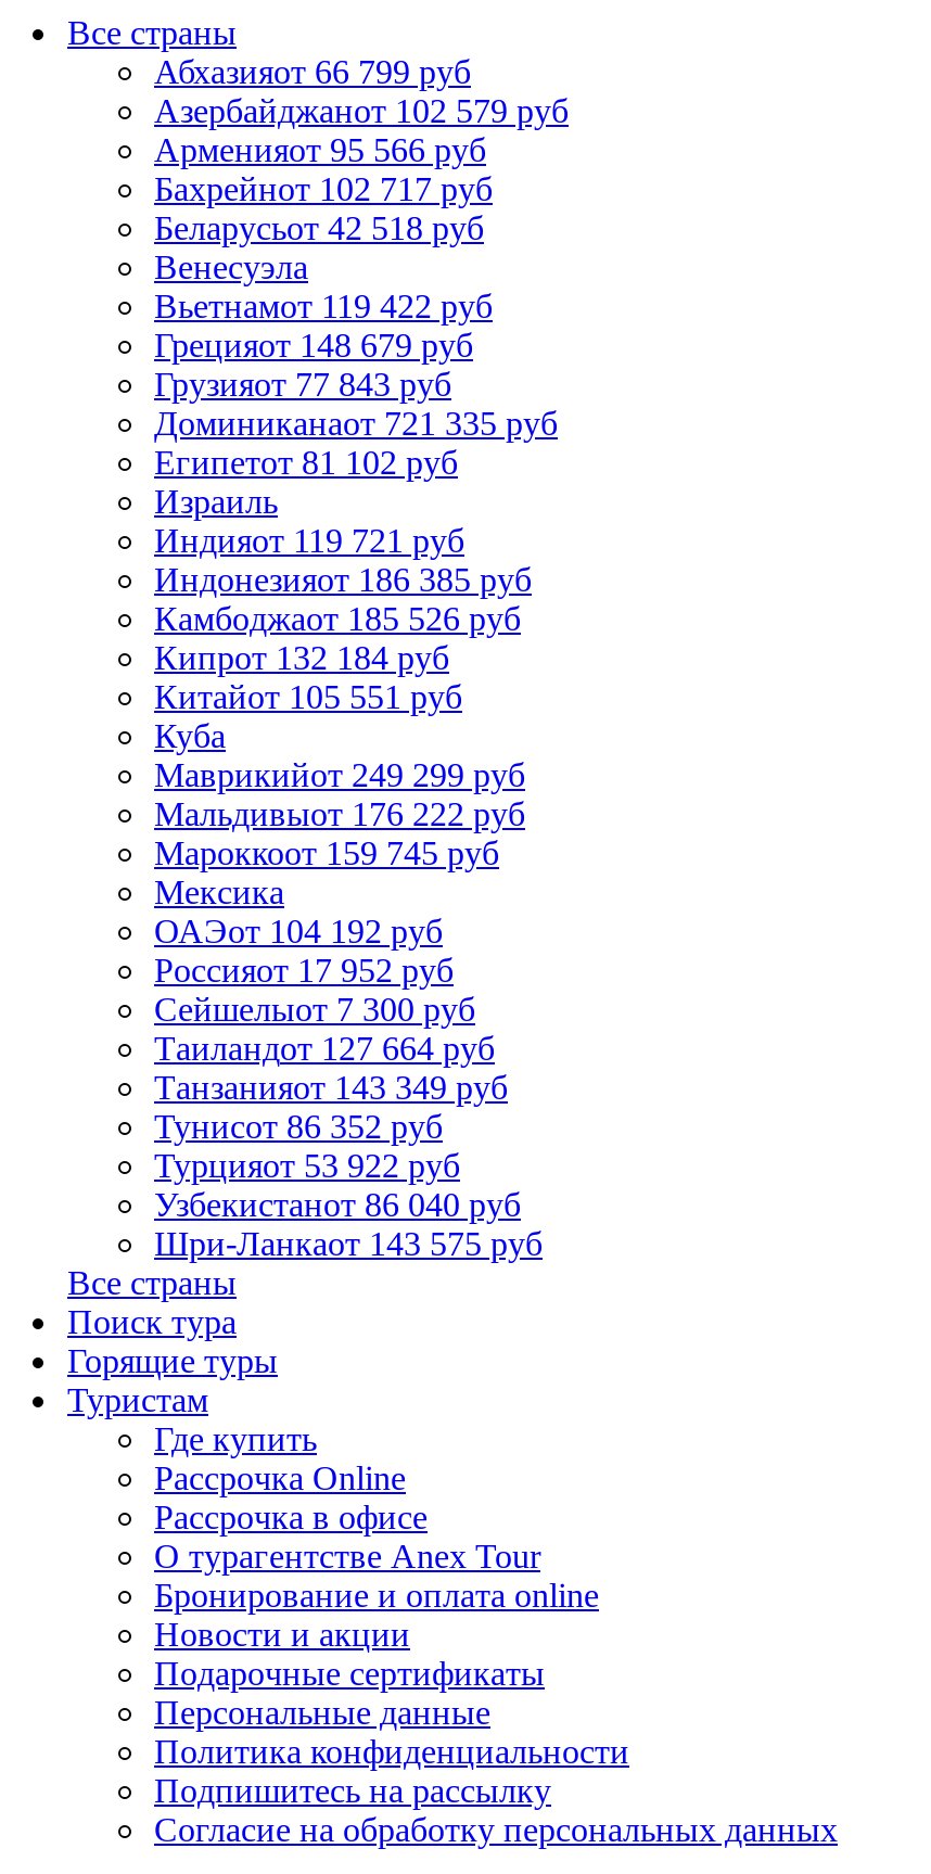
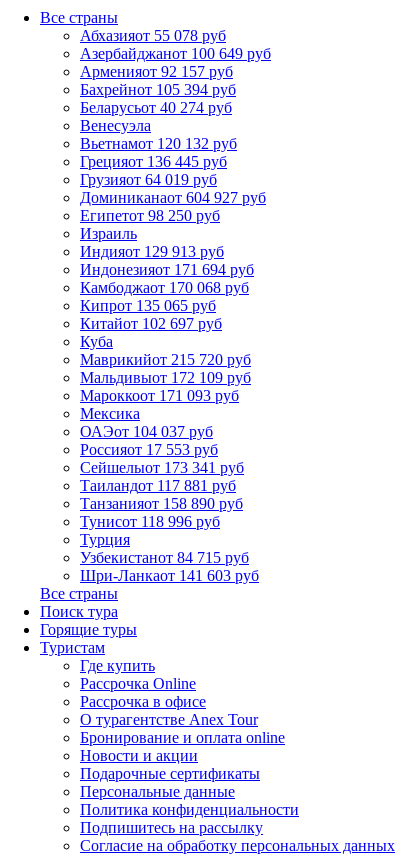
- Абхазияот 66 799 руб
+ Абхазияот 55 078 руб

- Азербайджанот 102 579 руб
+ Азербайджанот 100 649 руб

- Арменияот 95 566 руб
+ Арменияот 92 157 руб

- Бахрейнот 102 717 руб
+ Бахрейнот 105 394 руб

- Беларусьот 42 518 руб
+ Беларусьот 40 274 руб

- Вьетнамот 119 422 руб
+ Вьетнамот 120 132 руб

- Грецияот 148 679 руб
+ Грецияот 136 445 руб

- Грузияот 77 843 руб
+ Грузияот 64 019 руб

- Доминиканаот 721 335 руб
+ Доминиканаот 604 927 руб

- Египетот 81 102 руб
+ Египетот 98 250 руб

- Индияот 119 721 руб
+ Индияот 129 913 руб

- Индонезияот 186 385 руб
+ Индонезияот 171 694 руб

- Камбоджаот 185 526 руб
+ Камбоджаот 170 068 руб

- Кипрот 132 184 руб
+ Кипрот 135 065 руб

- Китайот 105 551 руб
+ Китайот 102 697 руб

- Маврикийот 249 299 руб
+ Маврикийот 215 720 руб

- Мальдивыот 176 222 руб
+ Мальдивыот 172 109 руб

- Мароккоот 159 745 руб
+ Мароккоот 171 093 руб

- ОАЭот 104 192 руб
- Россияот 17 952 руб
- Сейшелыот 7 300 руб
- Таиландот 127 664 руб
- Танзанияот 143 349 руб
- Тунисот 86 352 руб
- Турцияот 53 922 руб
- Узбекистанот 86 040 руб
- Шри-Ланкаот 143 575 руб
+ ОАЭот 104 037 руб
+ Россияот 17 553 руб
+ Сейшелыот 173 341 руб
+ Таиландот 117 881 руб
+ Танзанияот 158 890 руб
+ Тунисот 118 996 руб
+ Турция
+ Узбекистанот 84 715 руб
+ Шри-Ланкаот 141 603 руб
